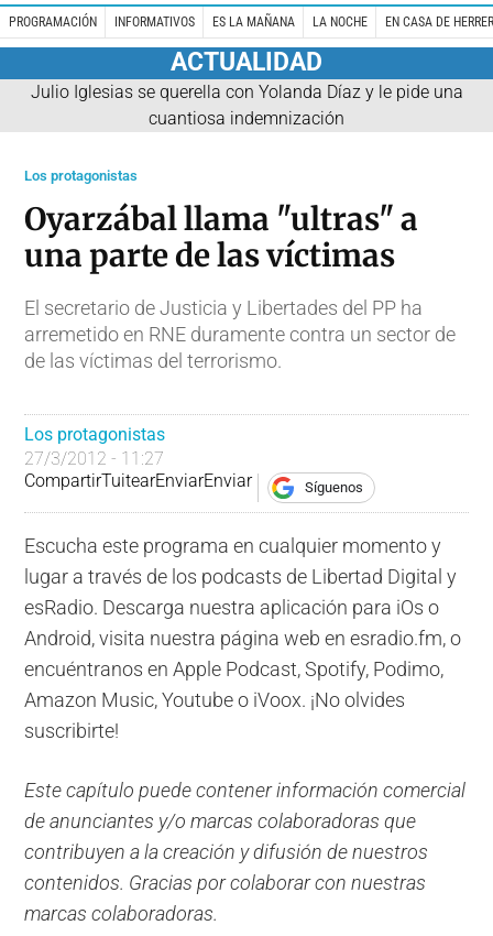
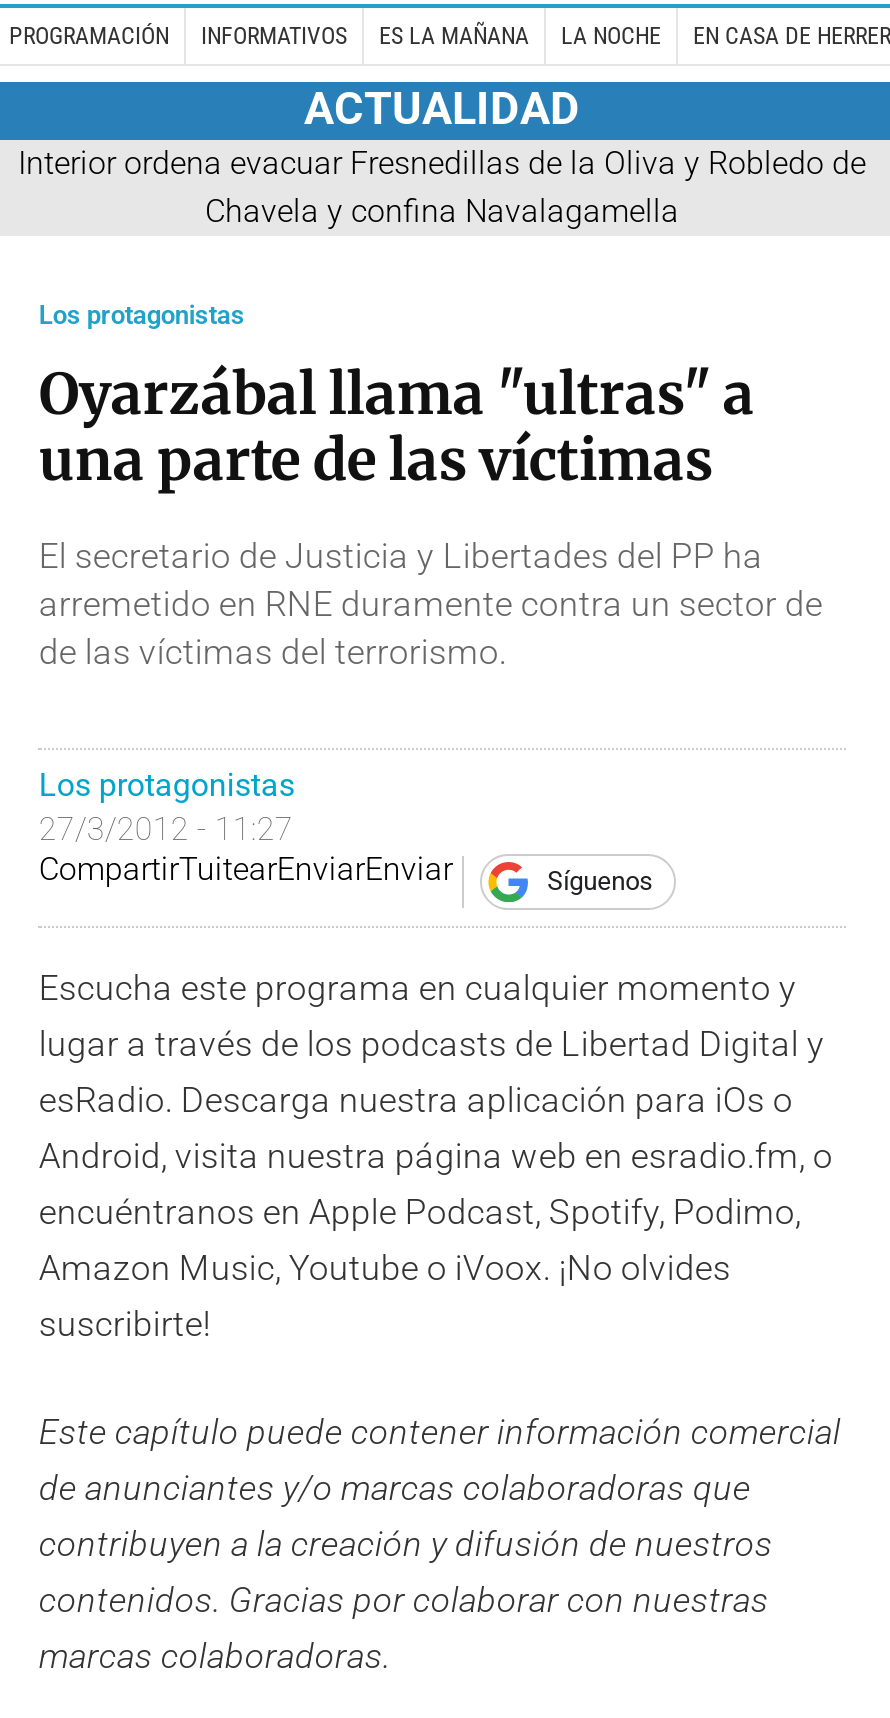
- Julio Iglesias se querella con Yolanda Díaz y le pide una
- cuantiosa indemnización
+ Interior ordena evacuar Fresnedillas de la Oliva y Robledo de
+ Chavela y confina Navalagamella
